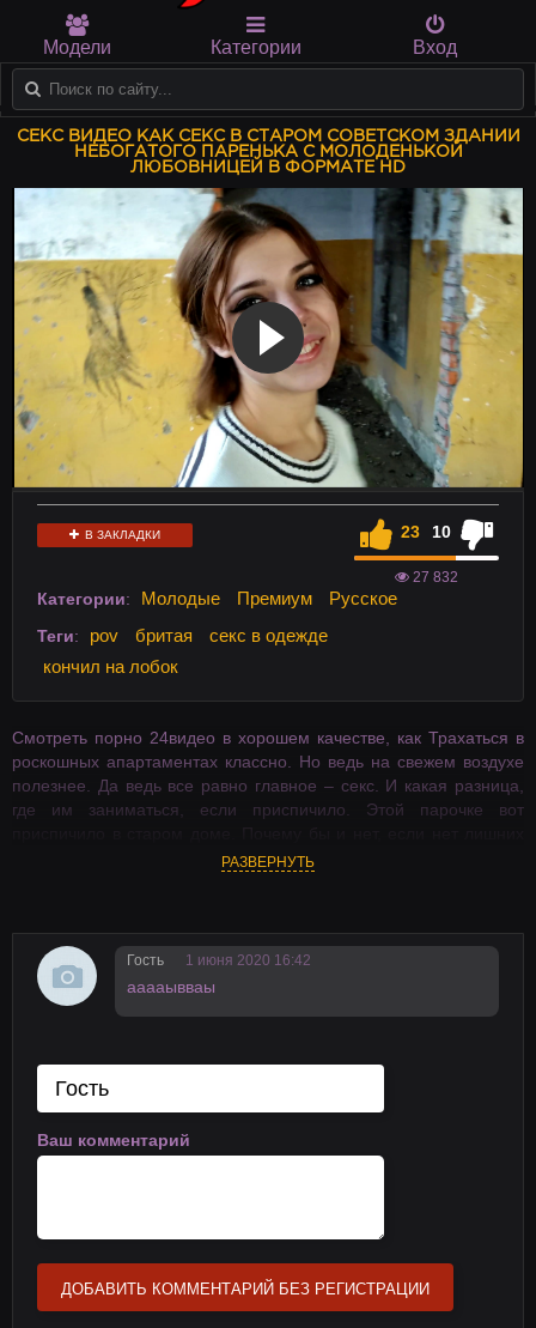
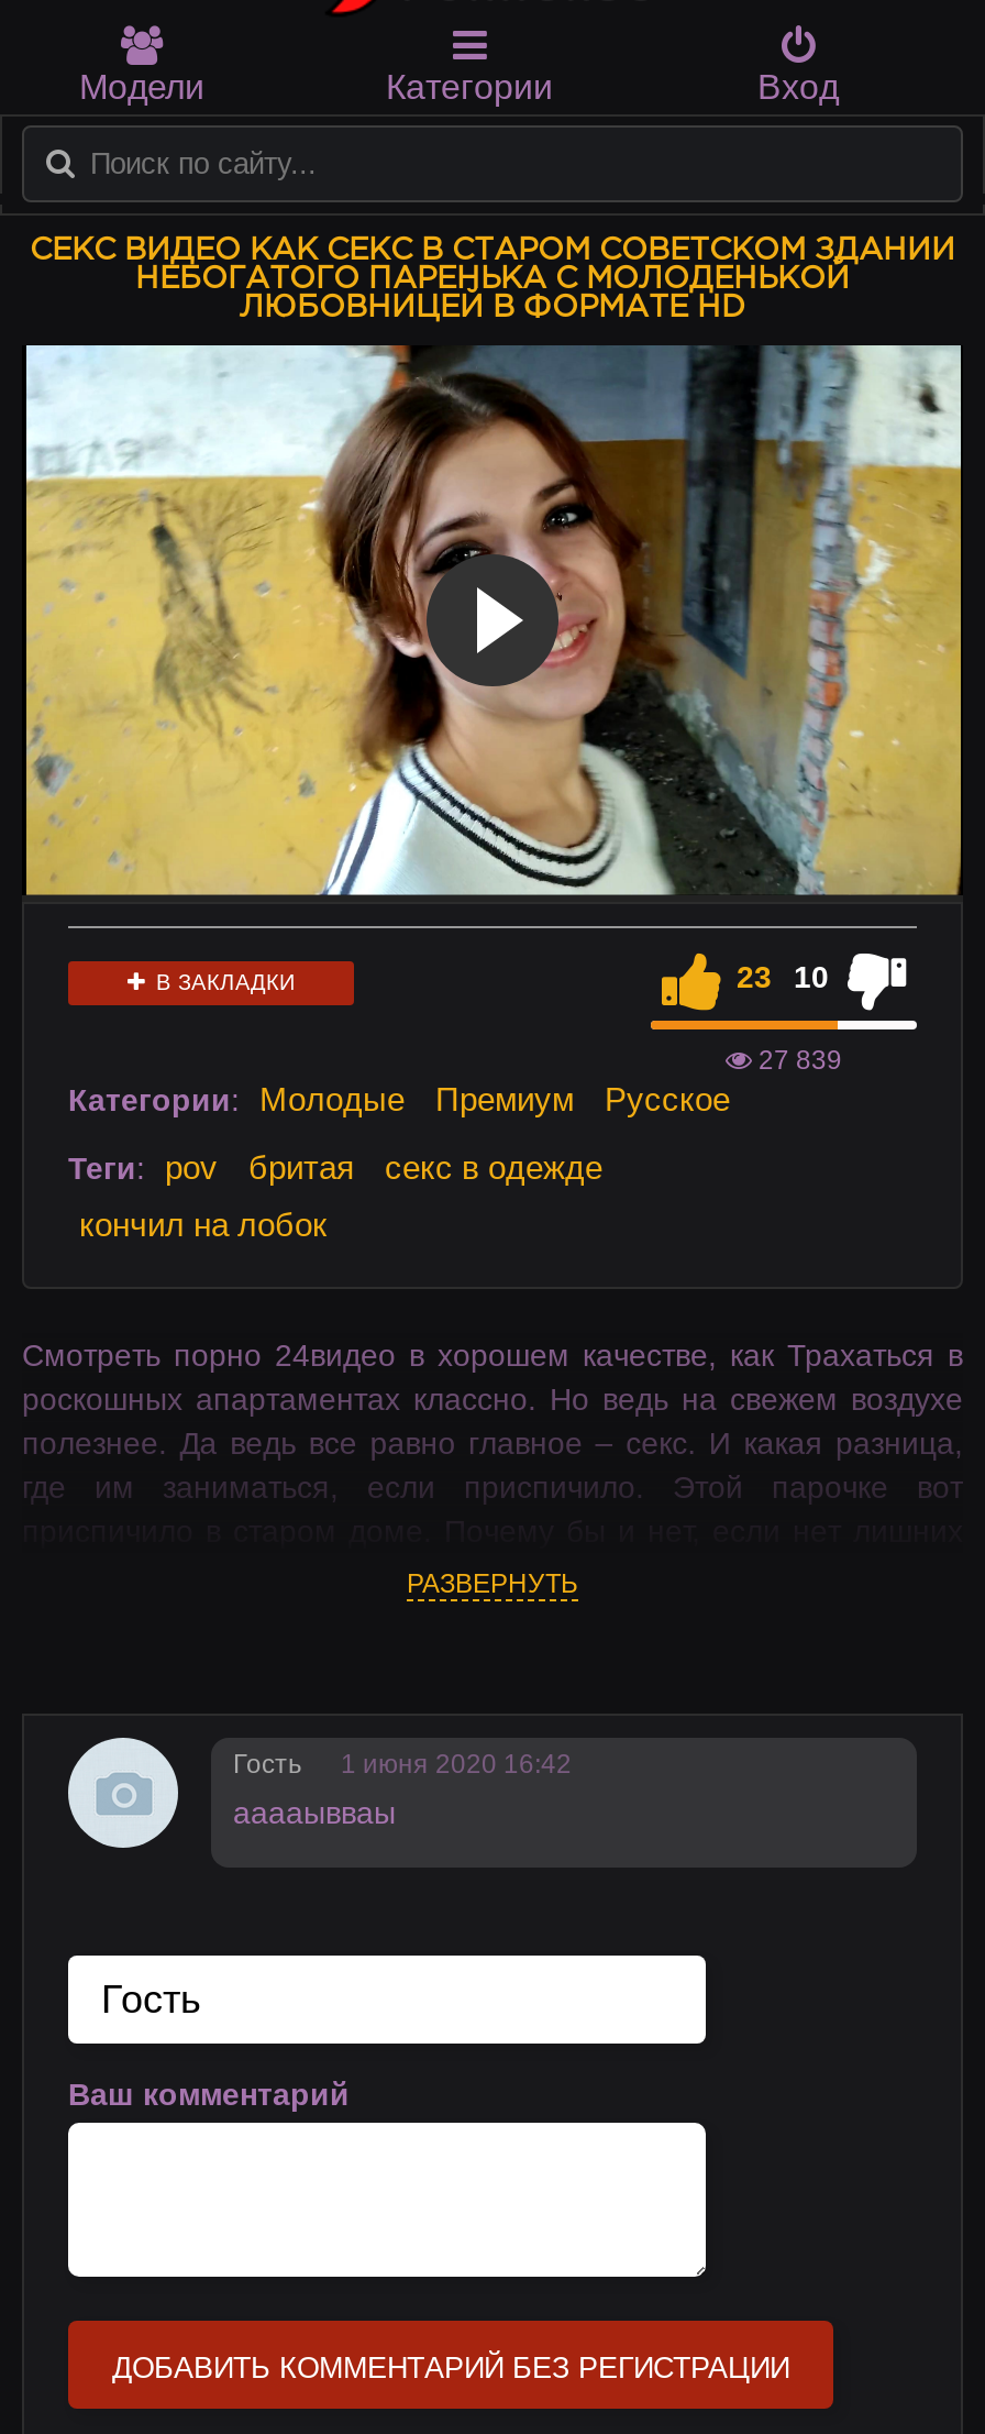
- 27 832
+ 27 839
